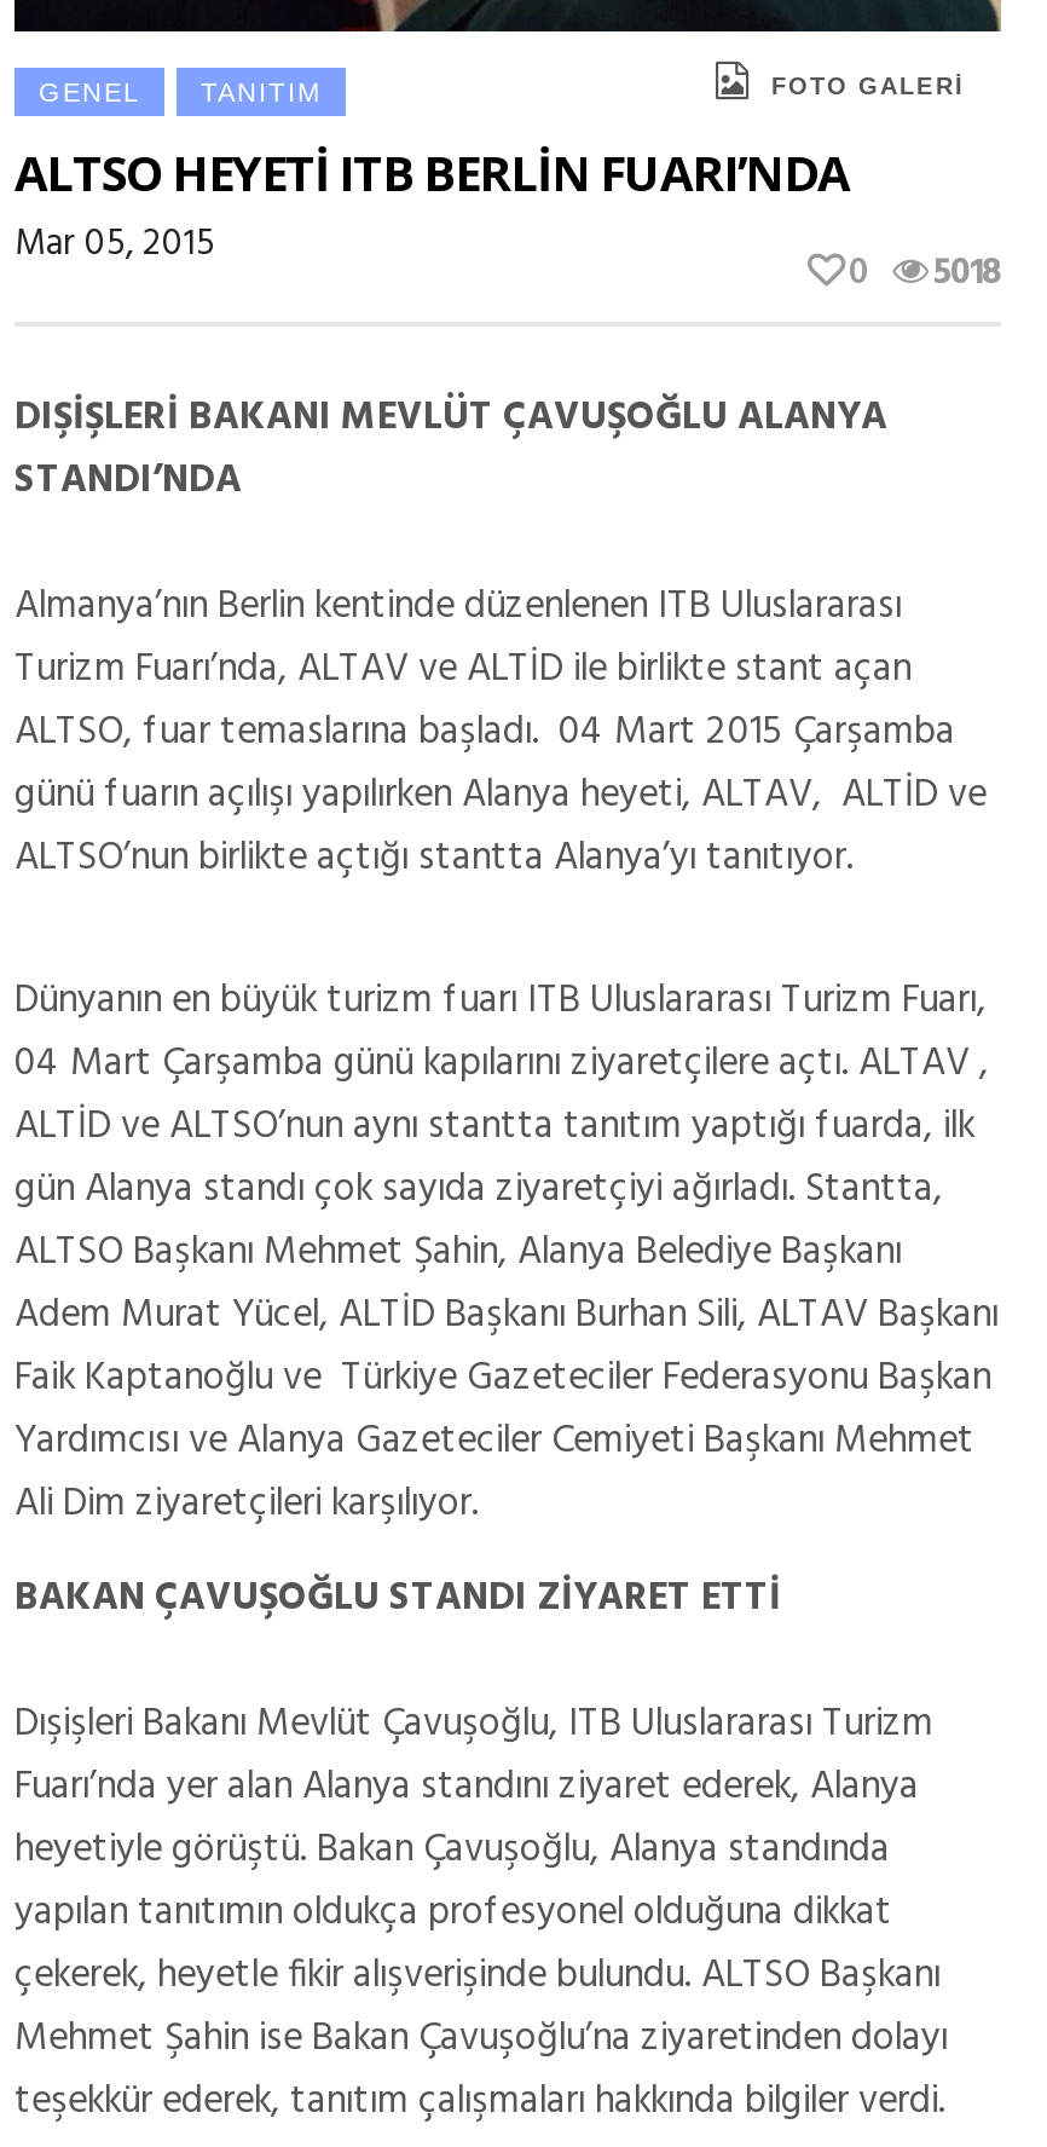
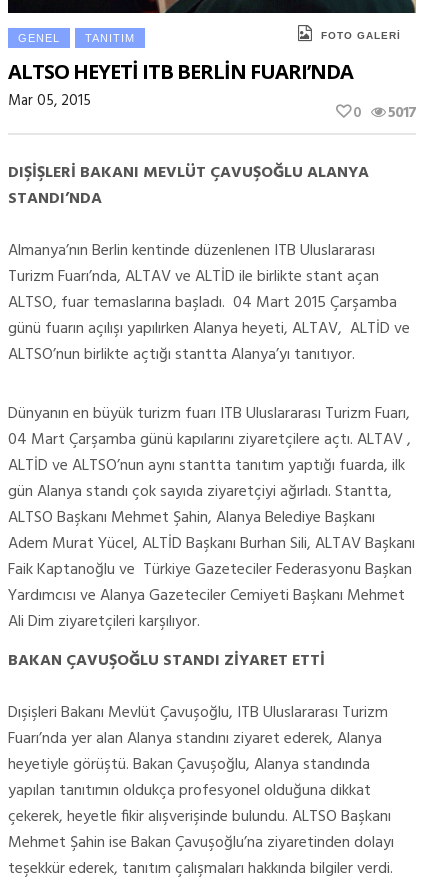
- 0 5018
+ 0 5017
